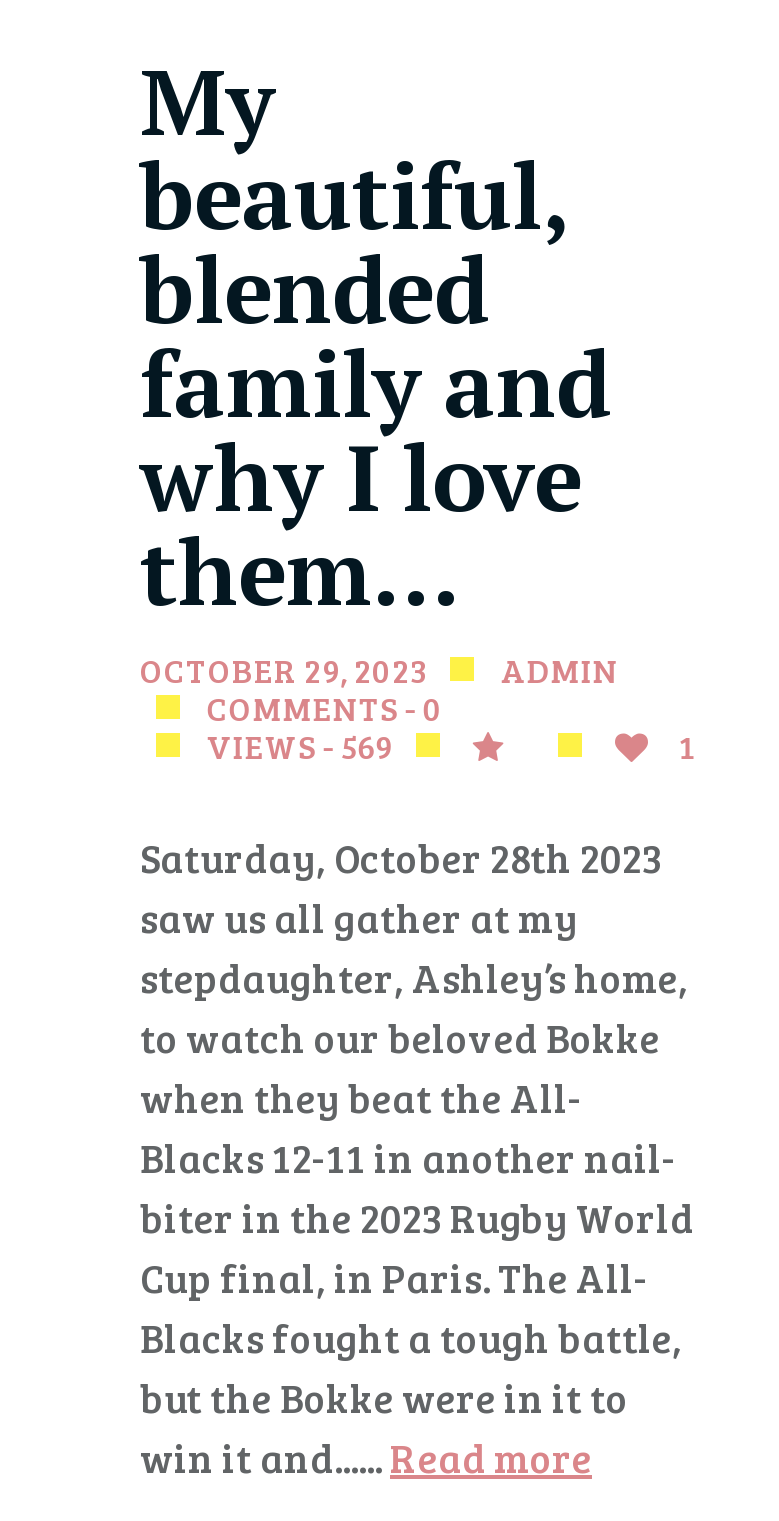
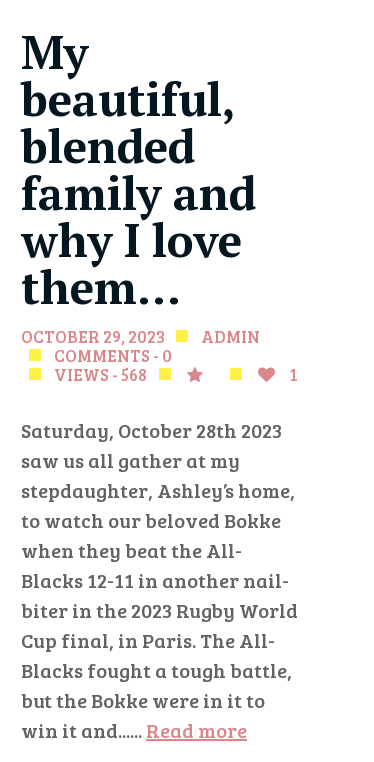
- VIEWS - 569
+ VIEWS - 568
